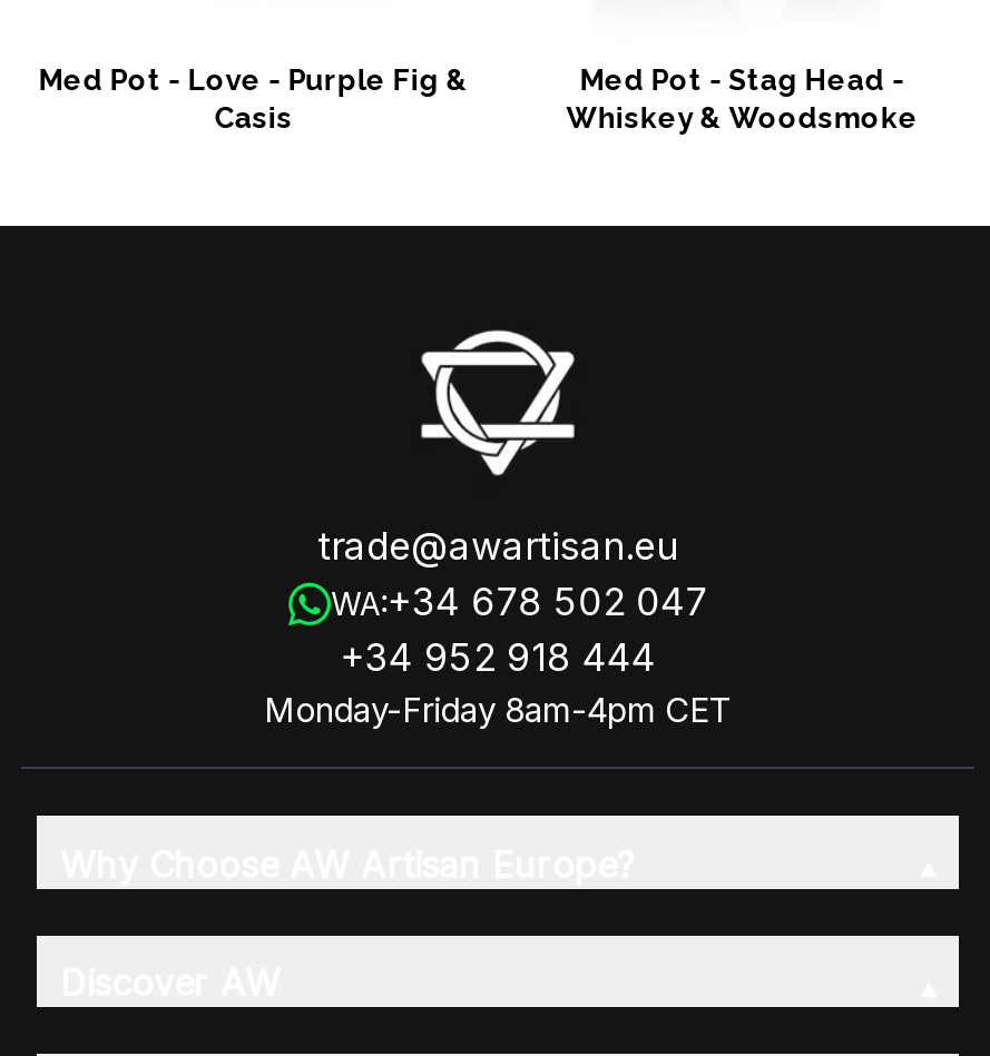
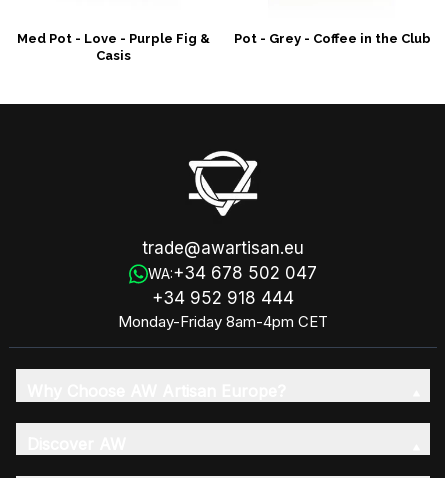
- Med Pot - Stag Head -
- Whiskey & Woodsmoke
+ Pot - Grey - Coffee in the Club
